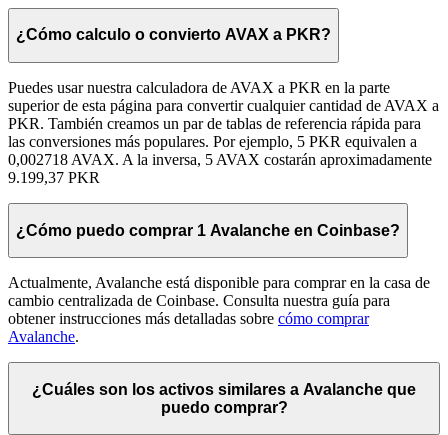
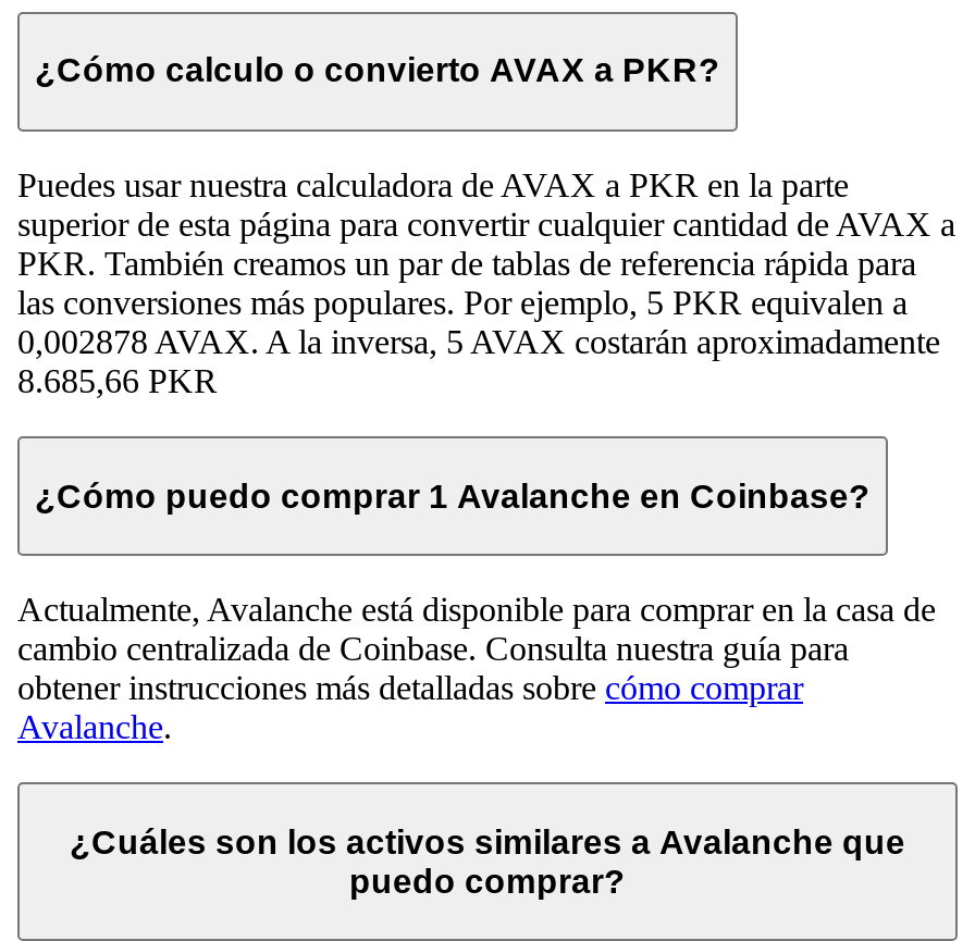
- 0,002718 AVAX. A la inversa, 5 AVAX costarán aproximadamente
+ 0,002878 AVAX. A la inversa, 5 AVAX costarán aproximadamente

- 9.199,37 PKR
+ 8.685,66 PKR
